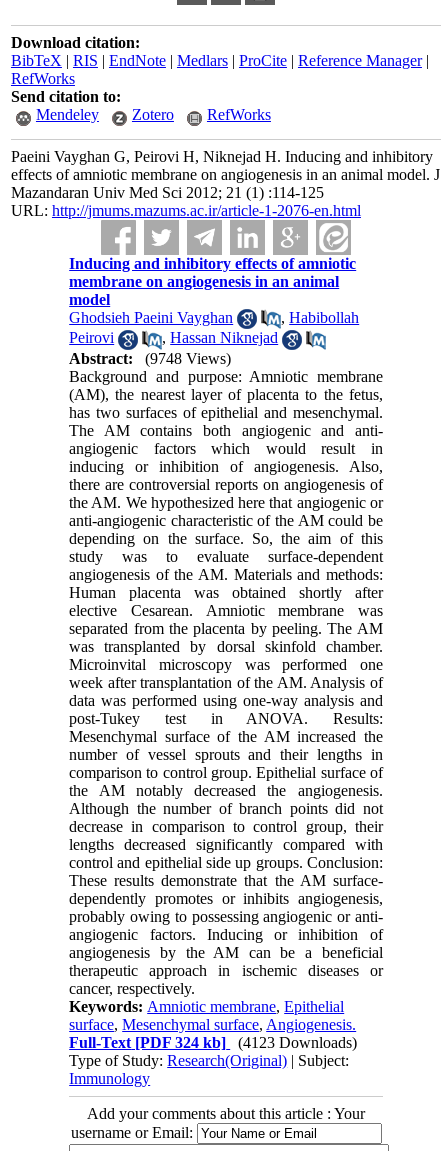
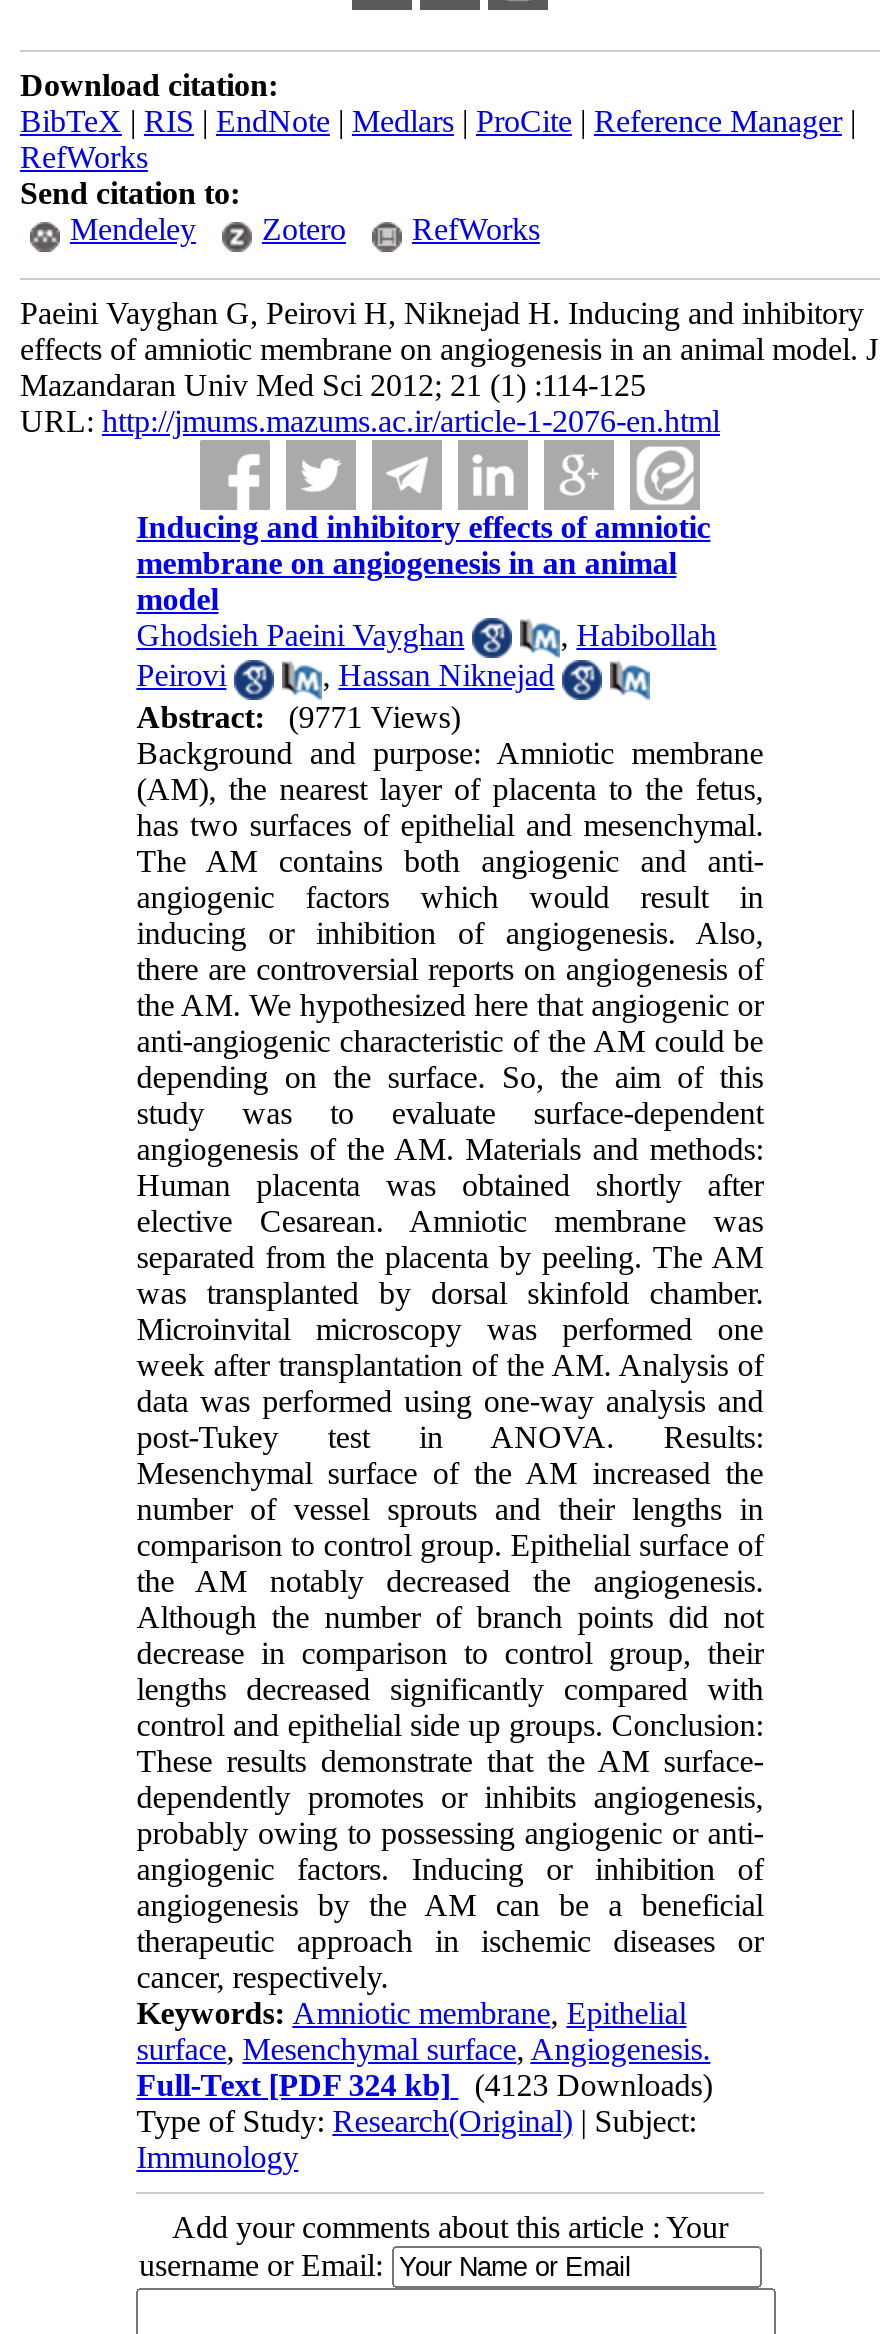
- Abstract: (9748 Views)
+ Abstract: (9771 Views)
